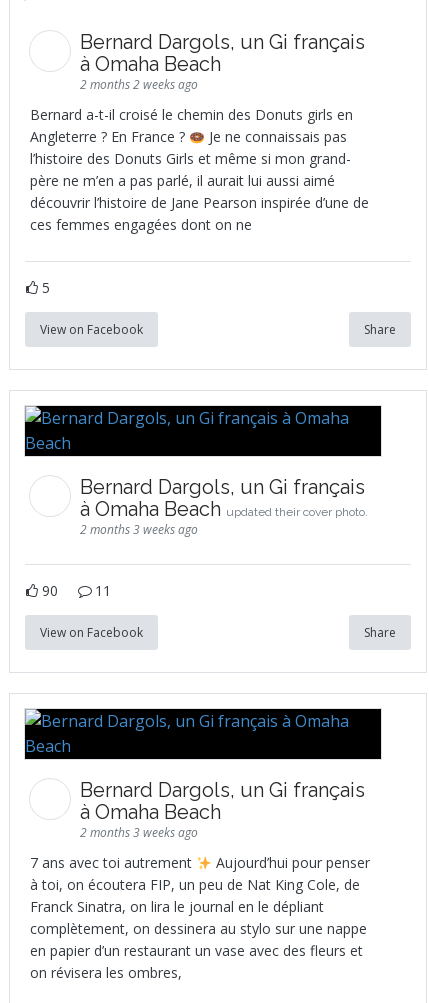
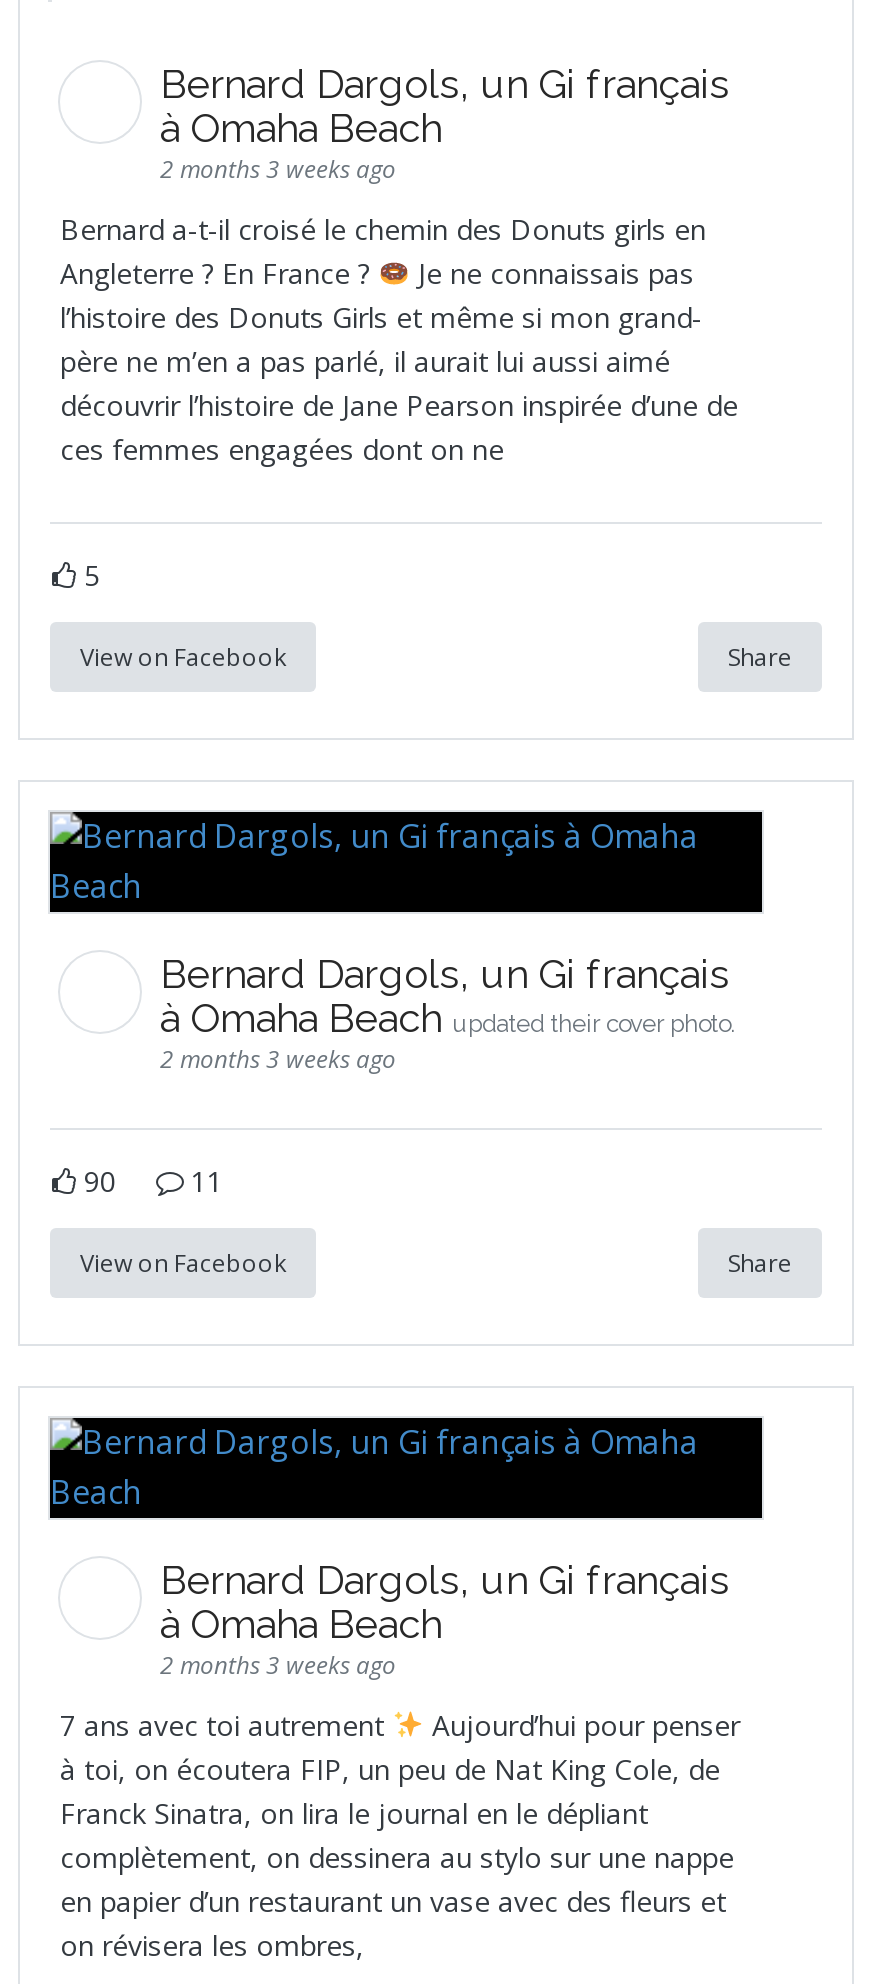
- 2 months 2 weeks ago
+ 2 months 3 weeks ago
